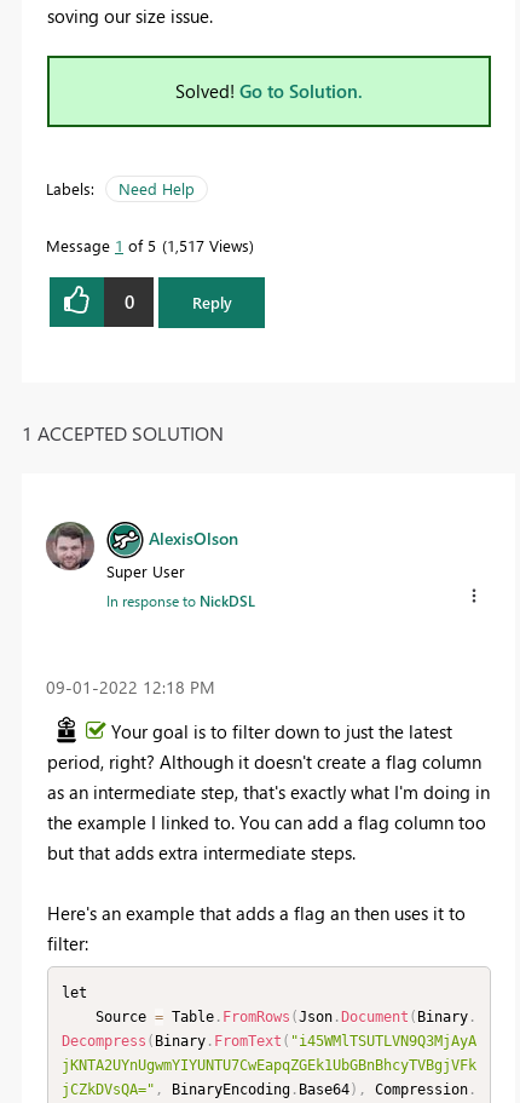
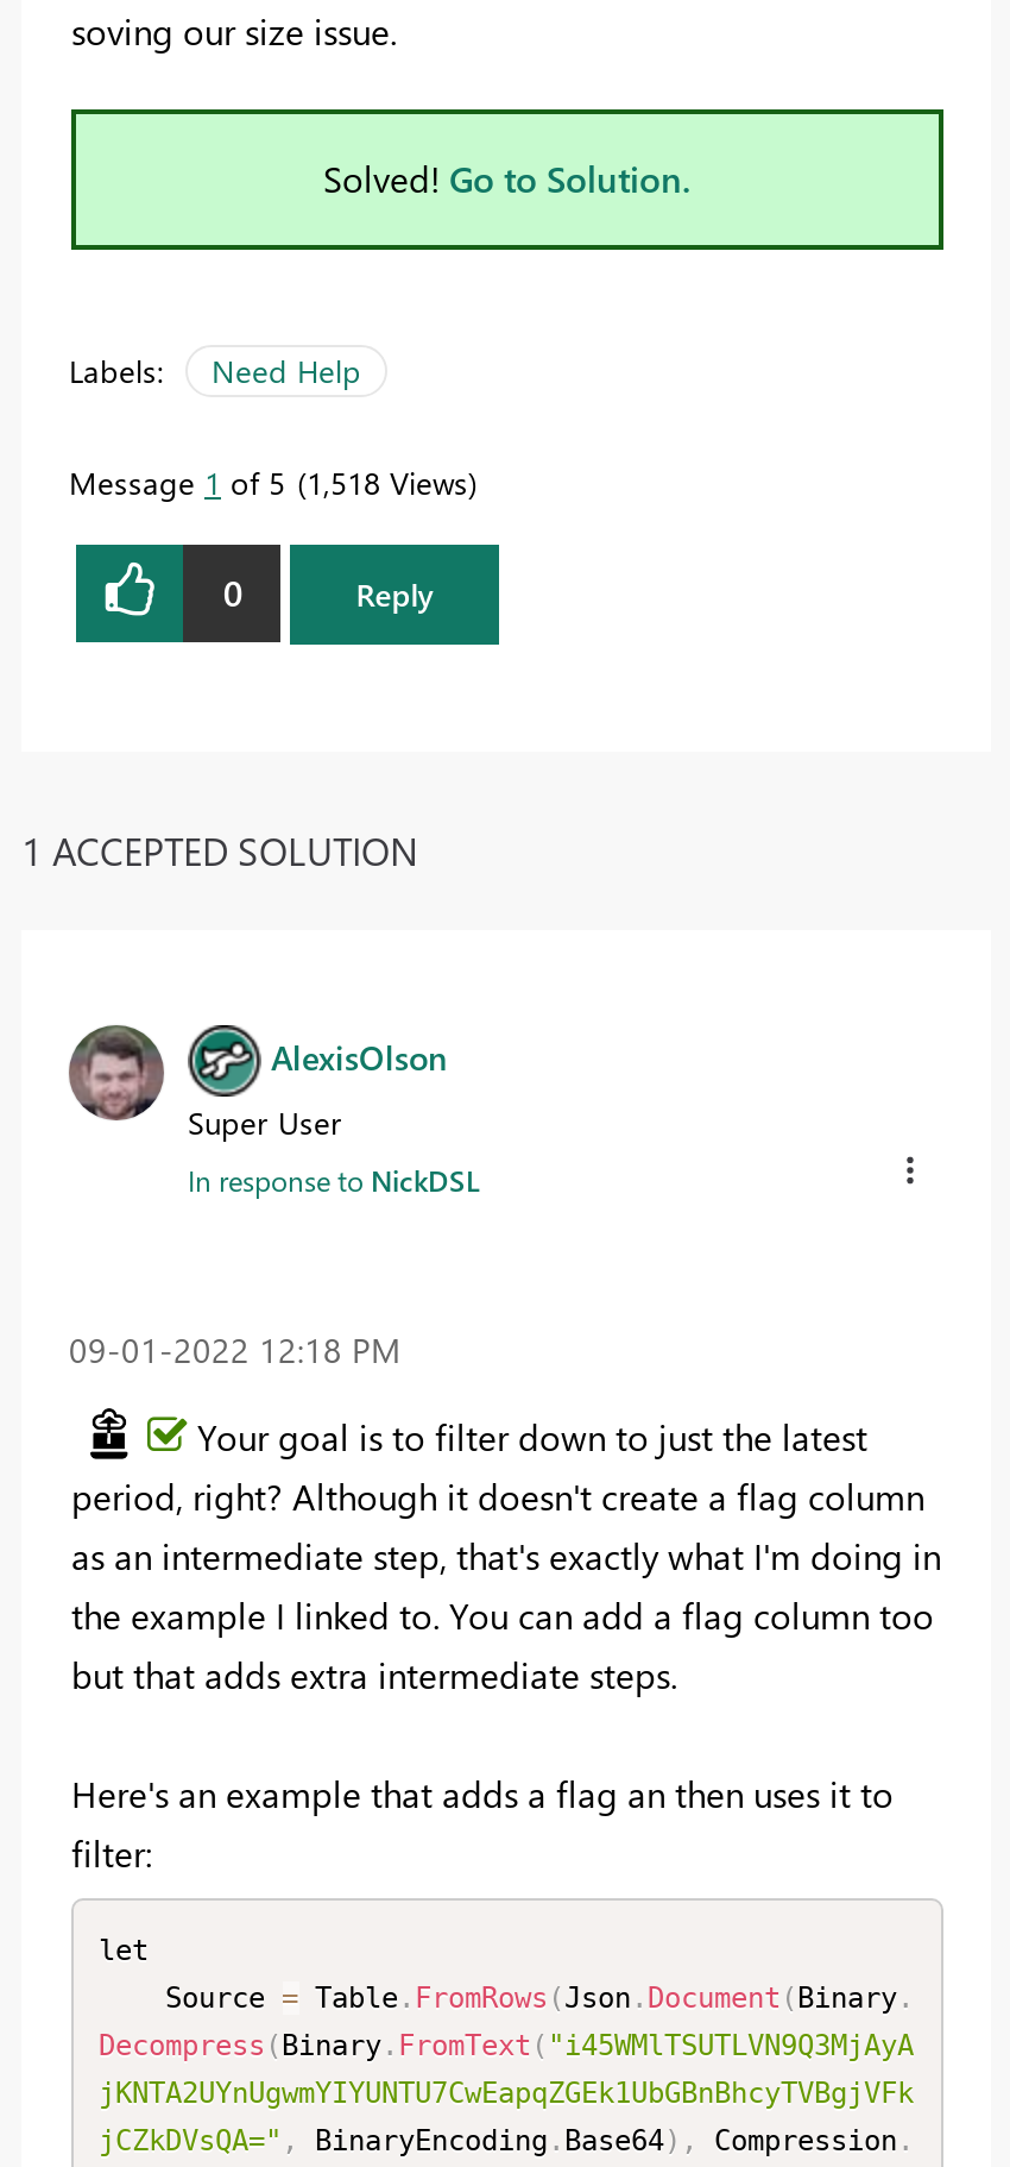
- Message 1 of 5 1,517 Views
+ Message 1 of 5 1,518 Views
